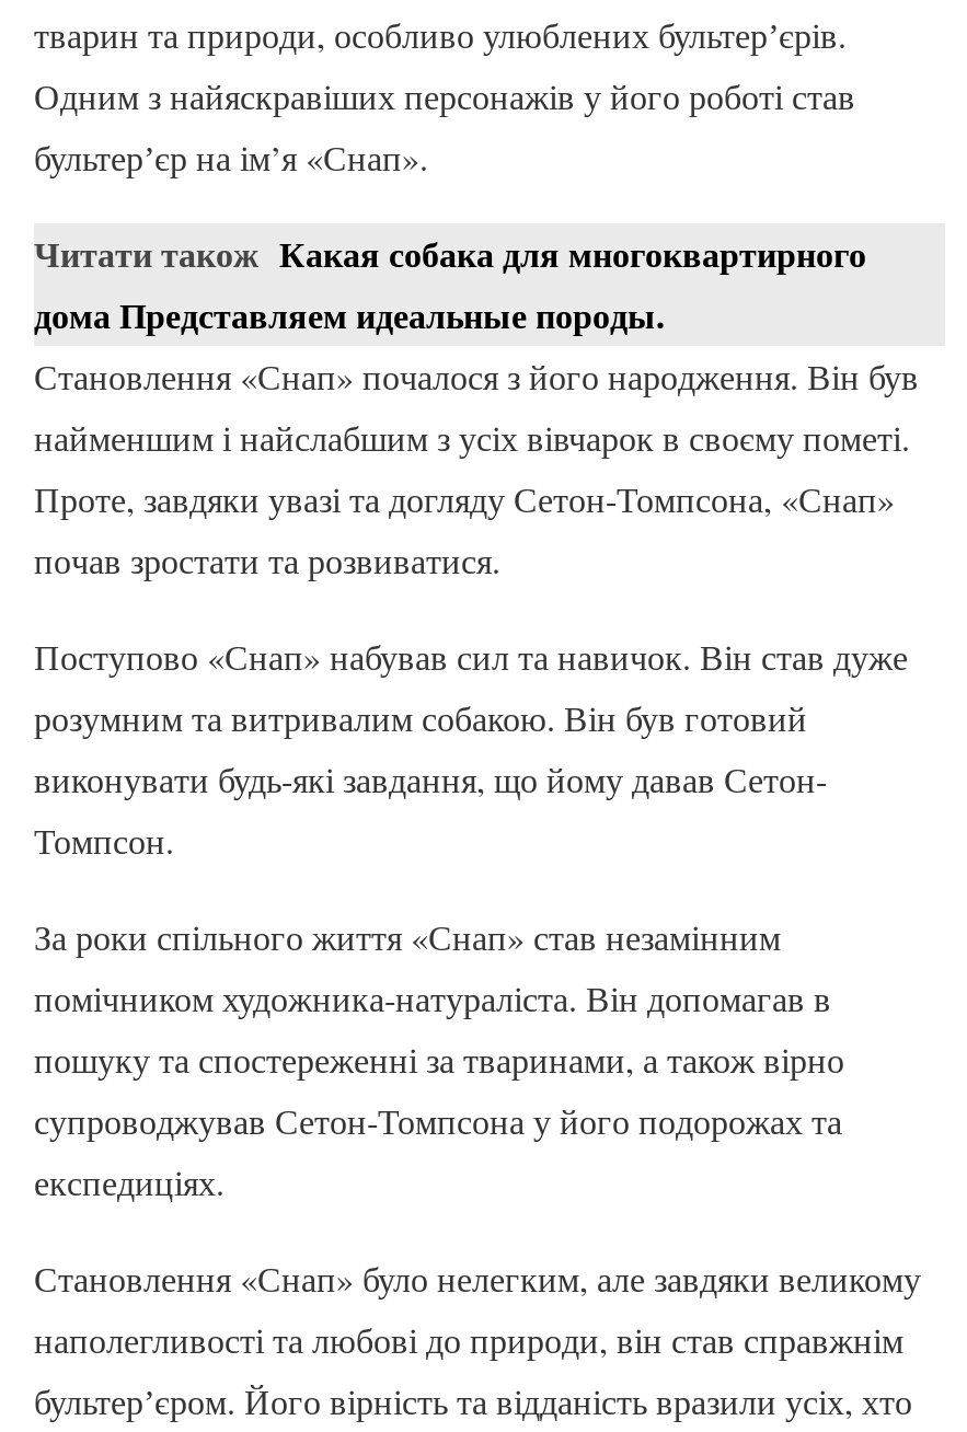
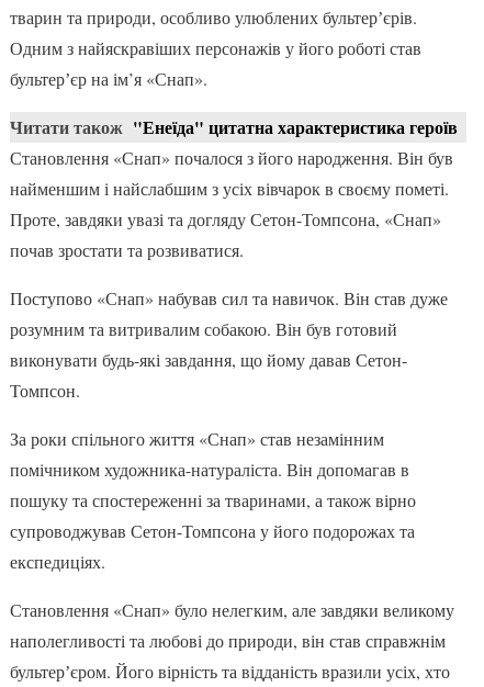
- Читати також Какая собака для многоквартирного
- дома Представляем идеальные породы.
+ Читати також "Енеїда" цитатна характеристика героїв
